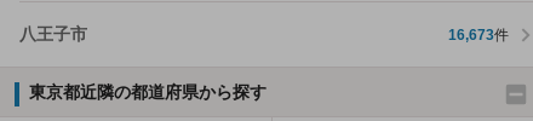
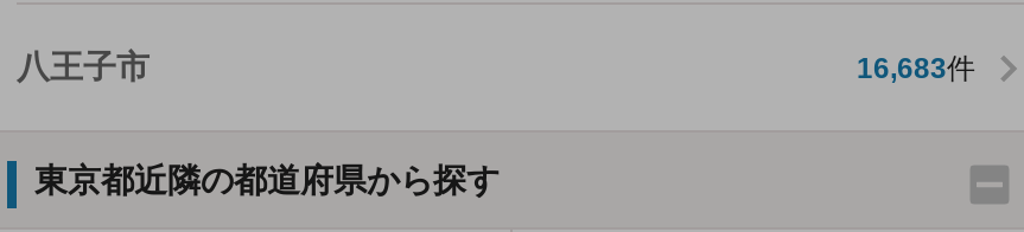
- 16,673件
+ 16,683件
